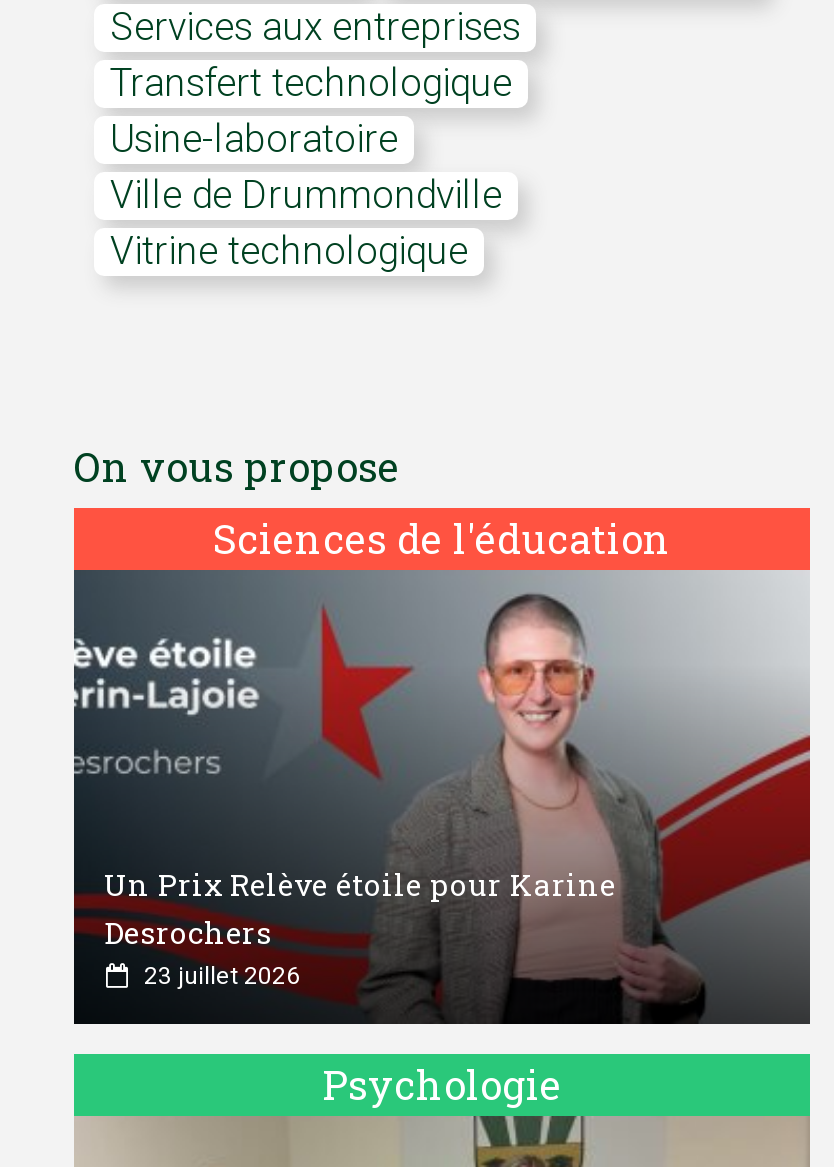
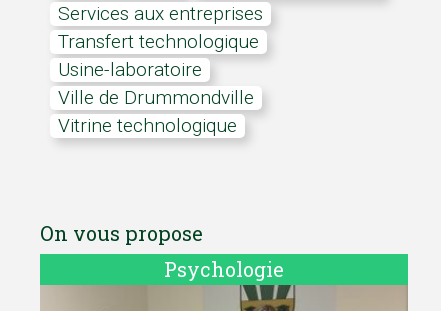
- [image]
- Sciences de l'éducation

- Un Prix Relève étoile pour Karine
- Desrochers
- 23 juillet 2026
